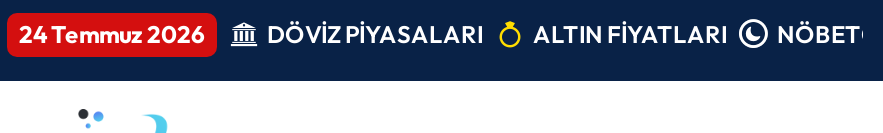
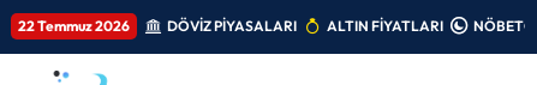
- 24 Temmuz 2026
+ 22 Temmuz 2026
